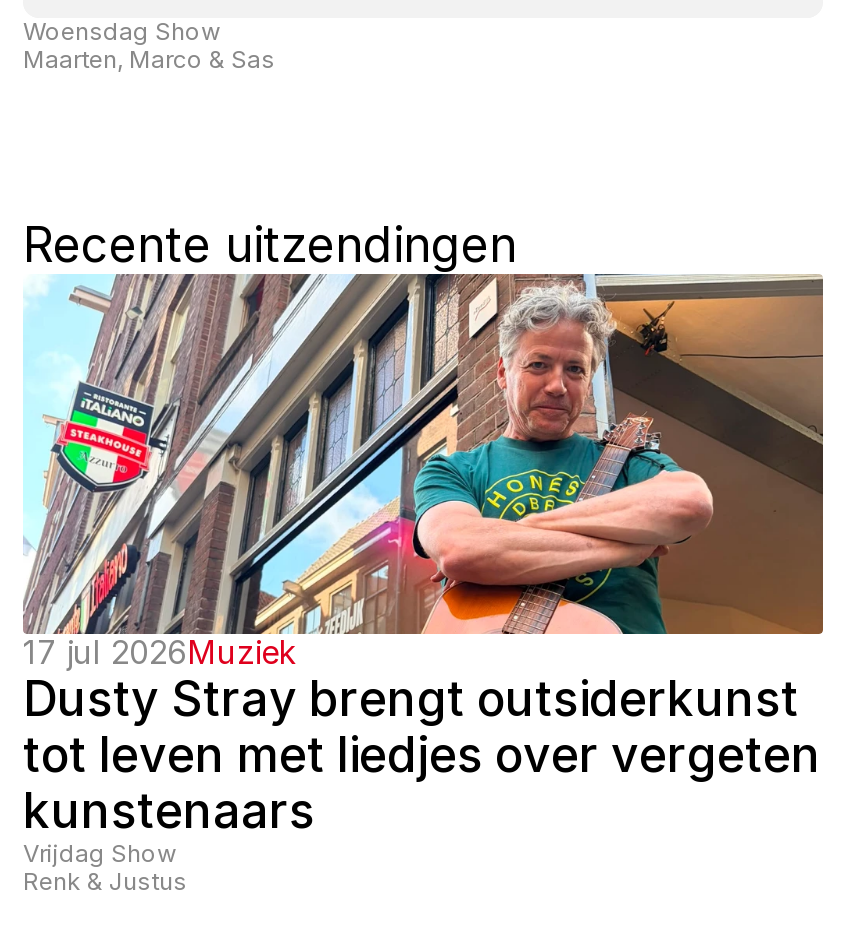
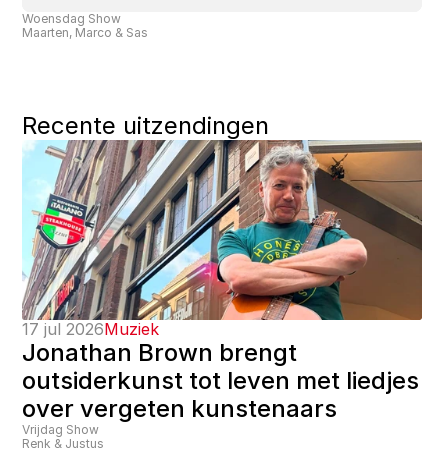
- Dusty Stray brengt outsiderkunst
- tot leven met liedjes over vergeten
- kunstenaars
+ Jonathan Brown brengt
+ outsiderkunst tot leven met liedjes
+ over vergeten kunstenaars
